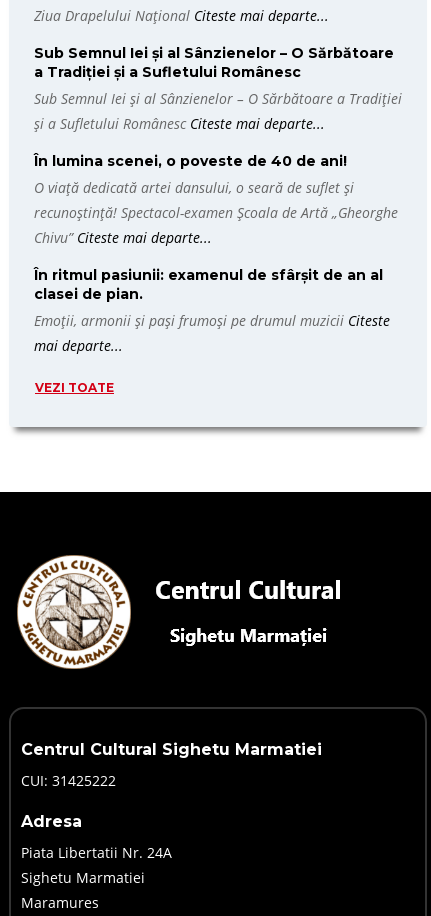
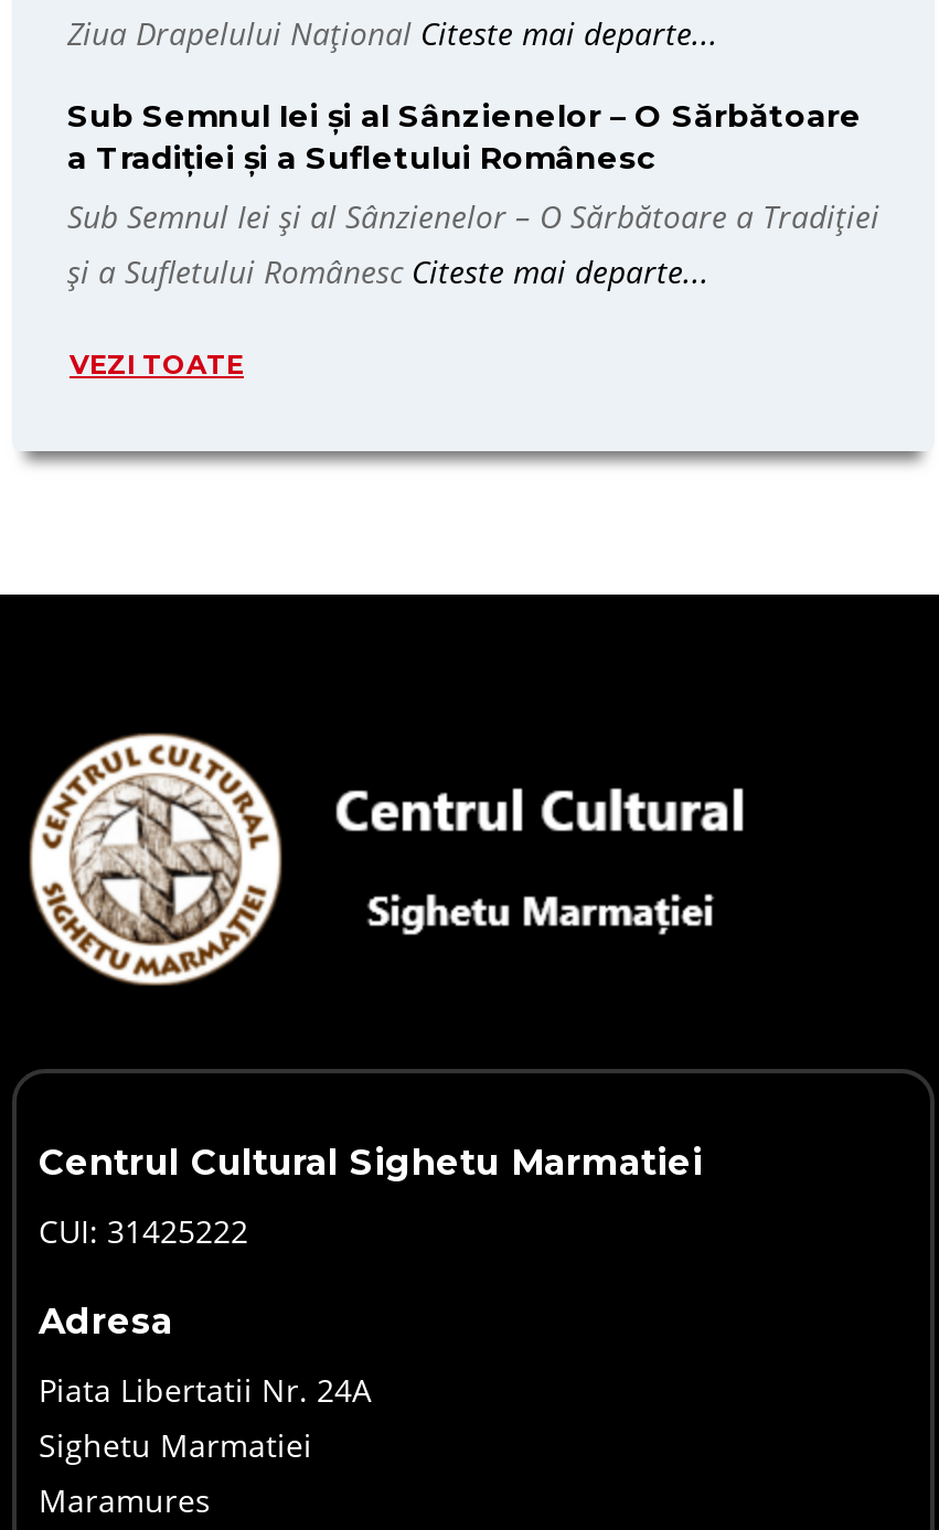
- În lumina scenei, o poveste de 40 de ani!
- O viață dedicată artei dansului, o seară de suflet și
- recunoștință! Spectacol-examen Școala de Artă „Gheorghe
- Chivu” Citeste mai departe...
- În ritmul pasiunii: examenul de sfârșit de an al
- clasei de pian.
- Emoții, armonii și pași frumoși pe drumul muzicii Citeste
- mai departe...
